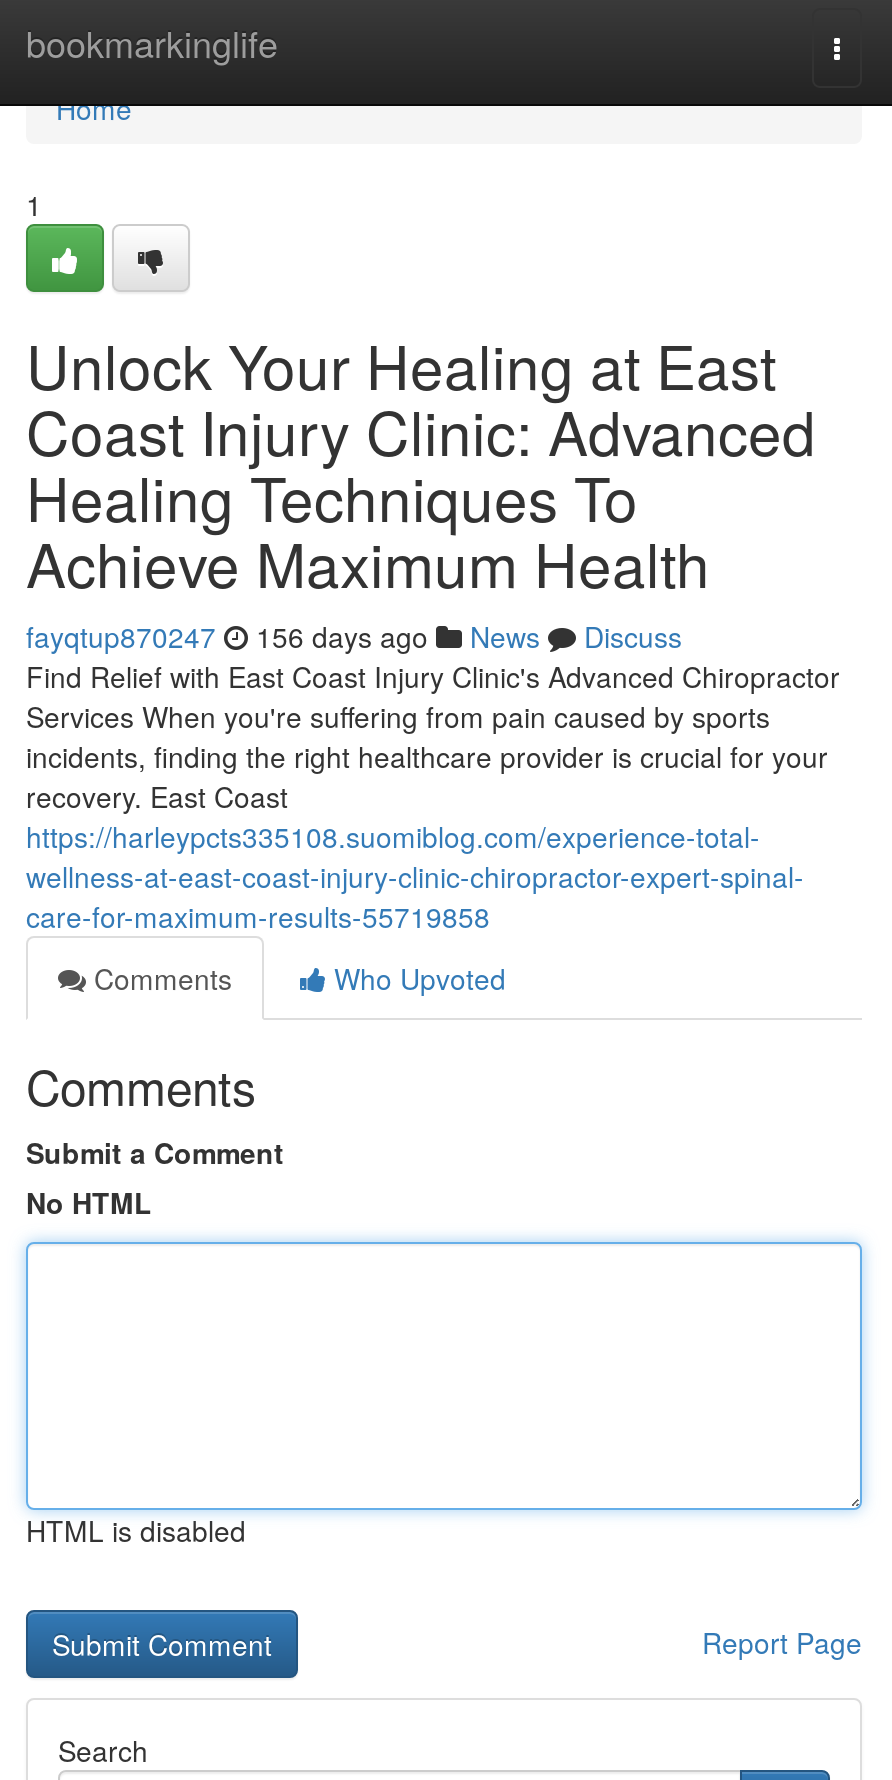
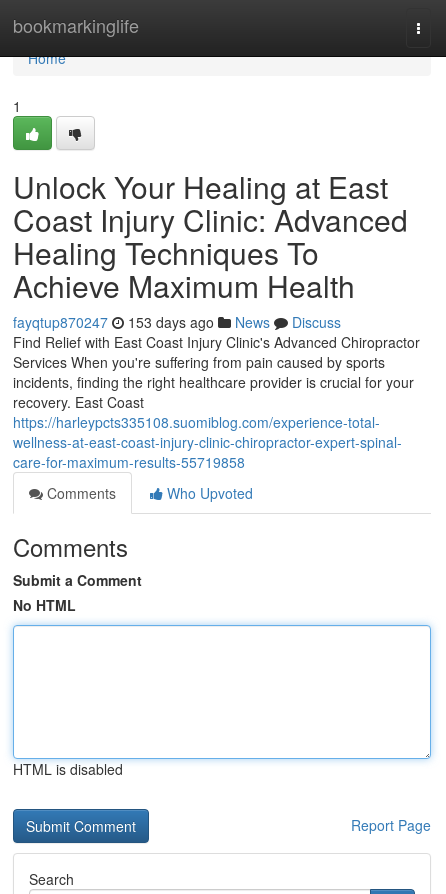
- fayqtup870247 156 days ago News Discuss
+ fayqtup870247 153 days ago News Discuss
